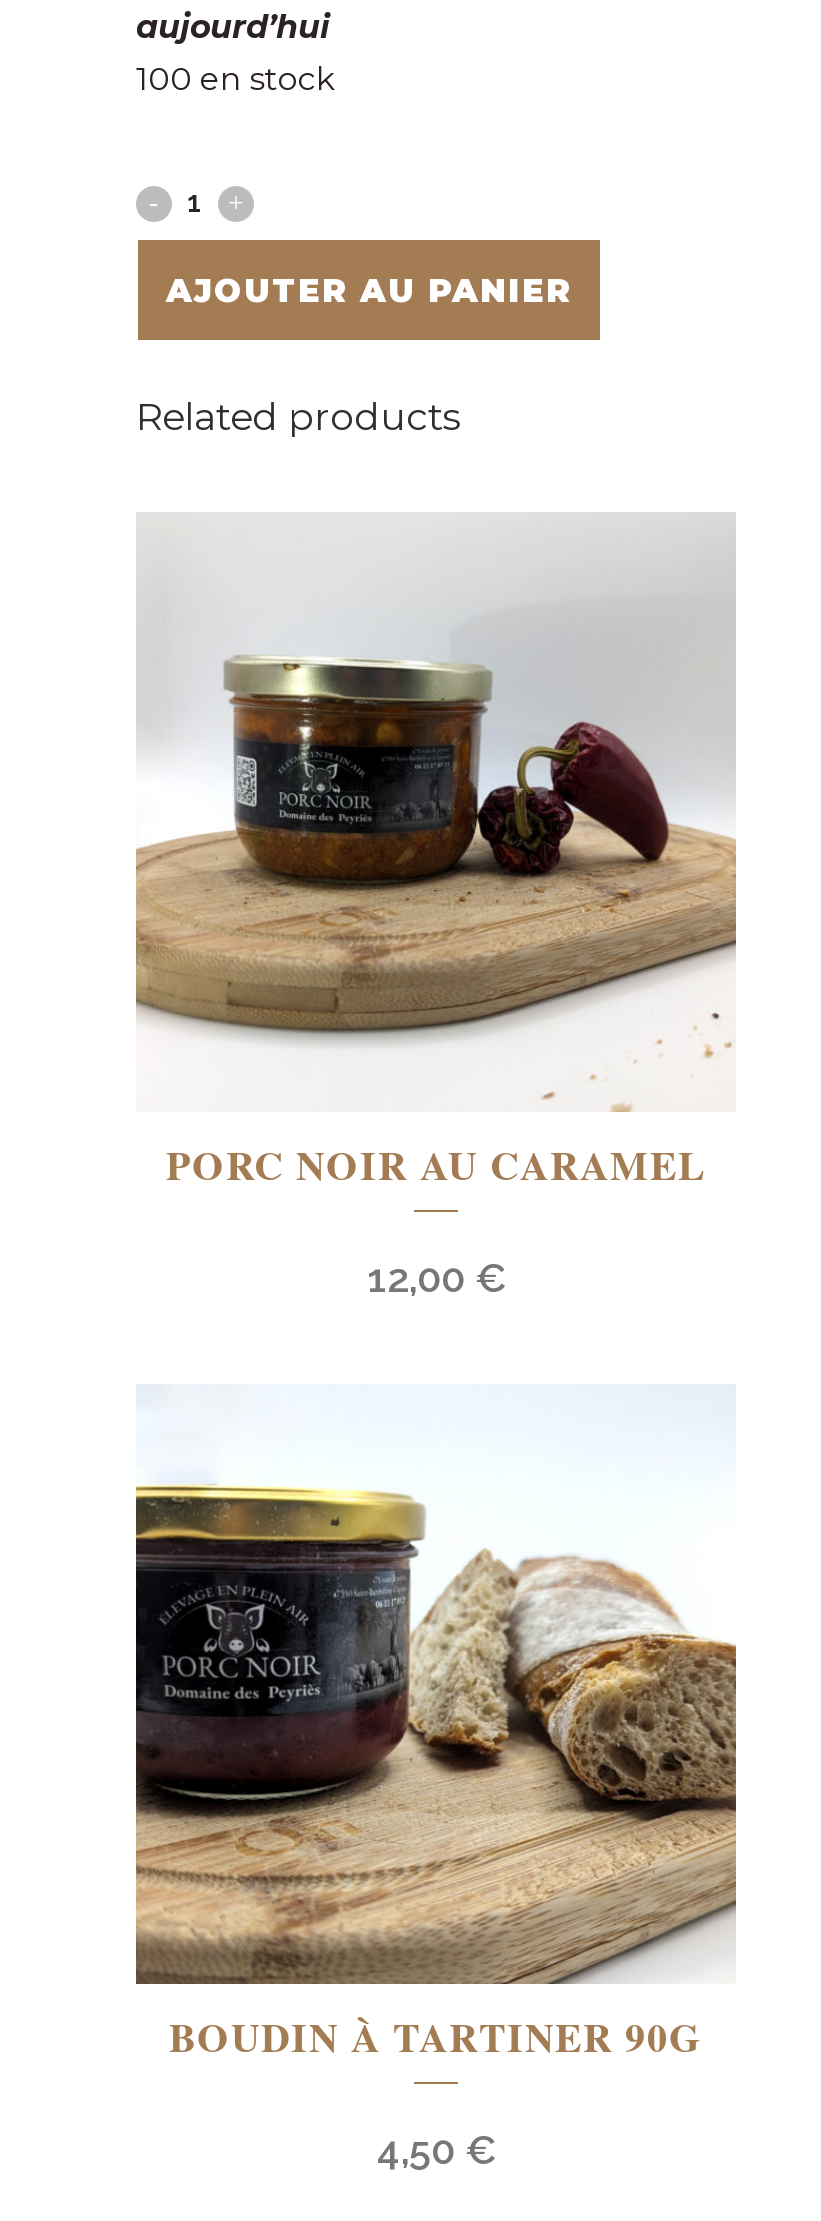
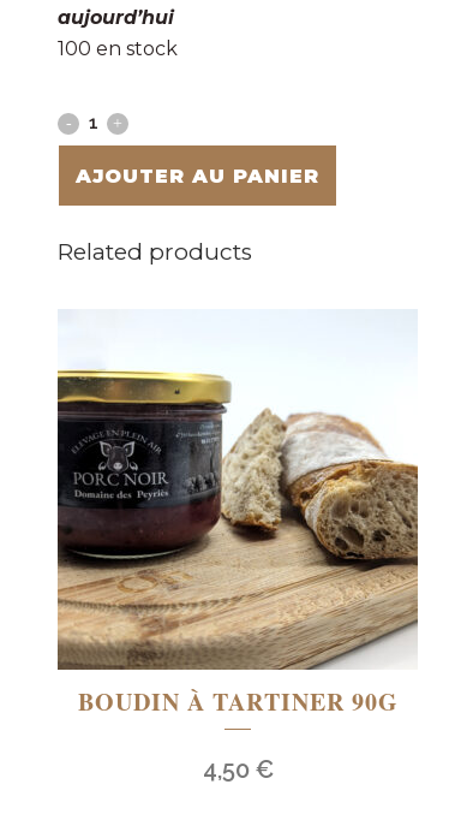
- [image]
- PORC NOIR AU CARAMEL
- 12,00 €
